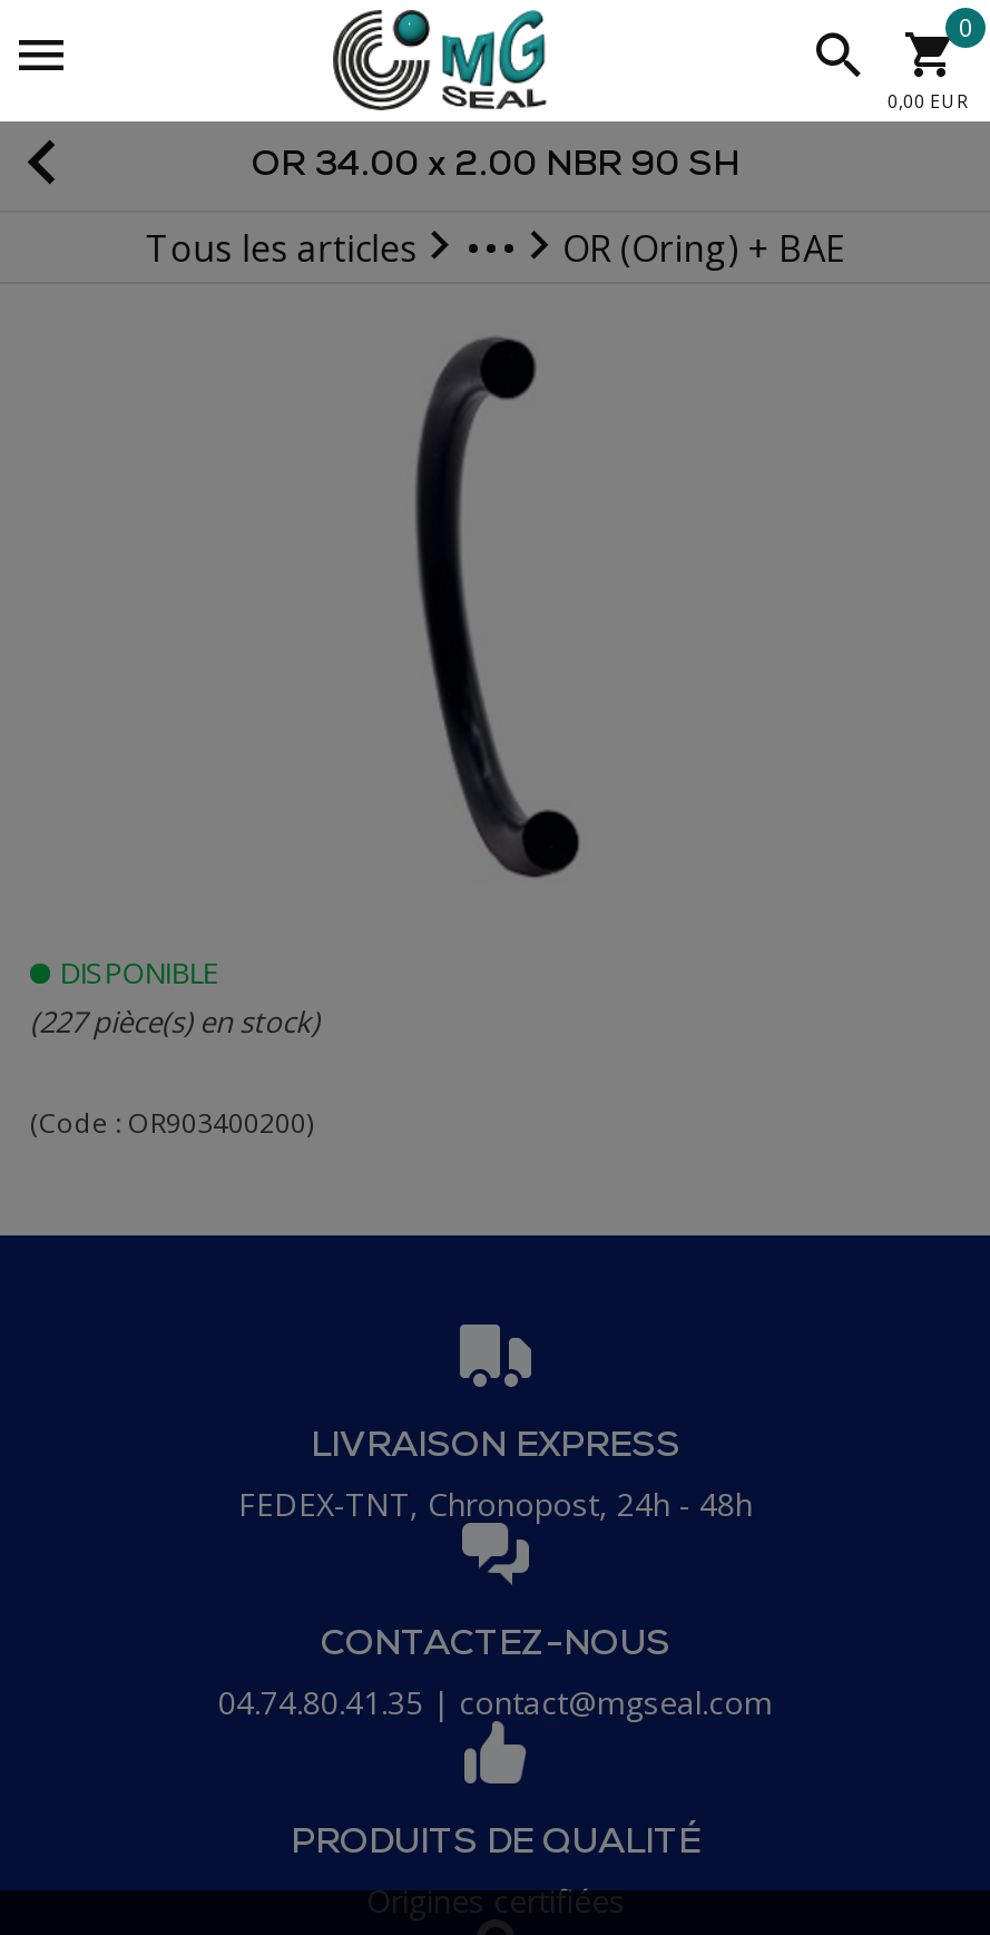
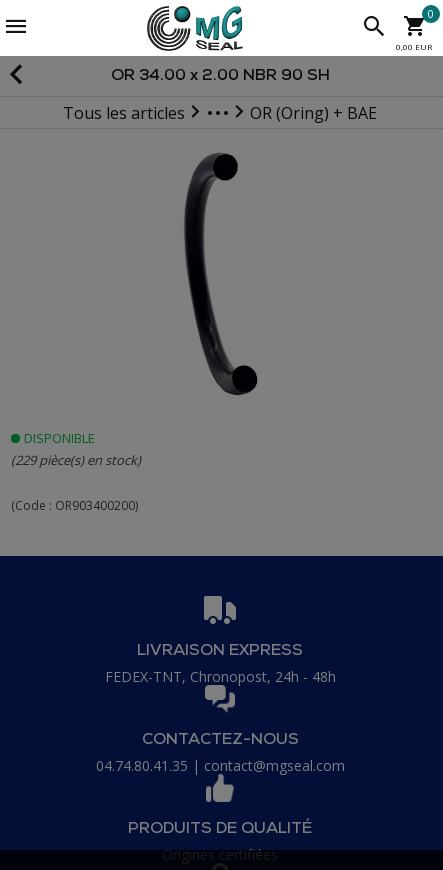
- (227 pièce(s) en stock)
+ (229 pièce(s) en stock)
